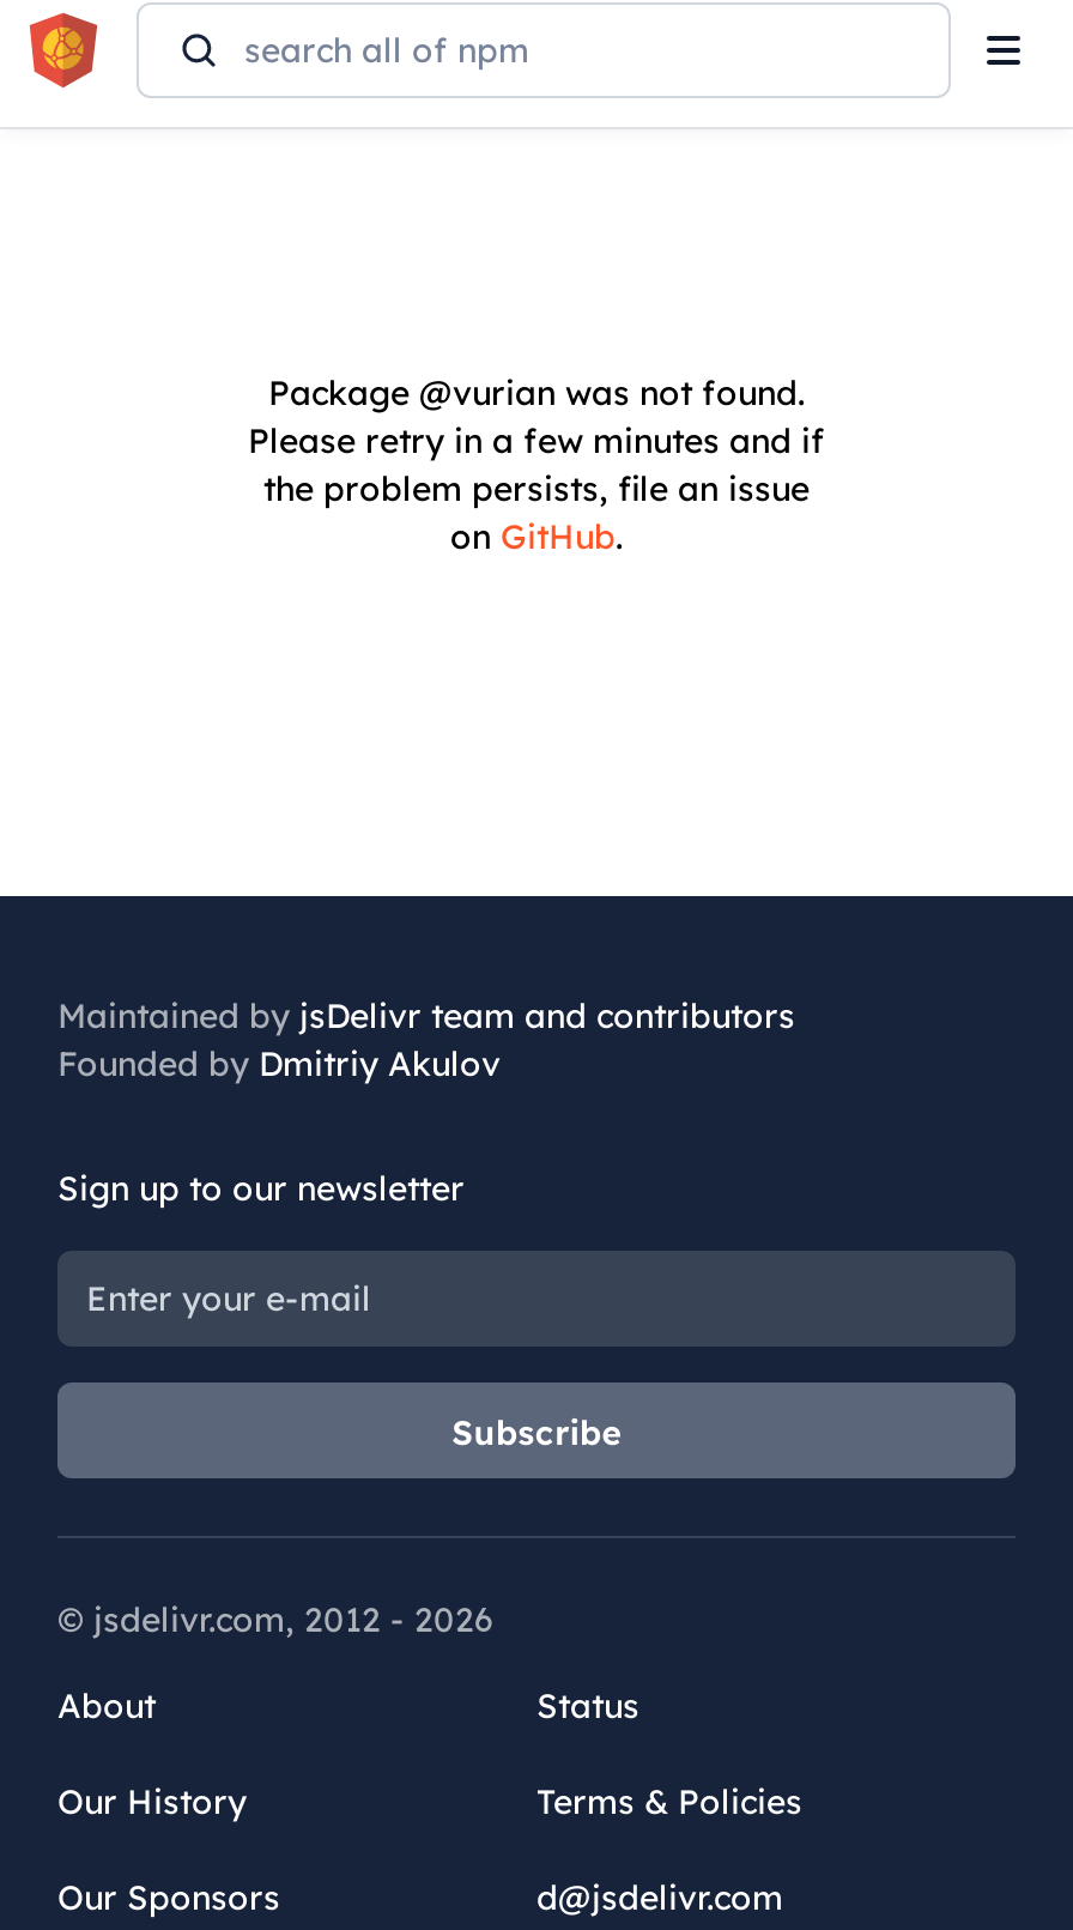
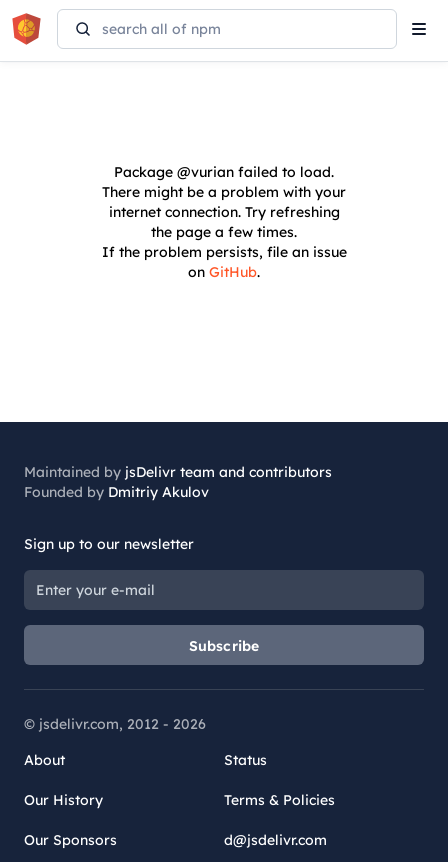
- Package @vurian was not found.
- Please retry in a few minutes and if
- the problem persists, file an issue
+ Package @vurian failed to load.
+ There might be a problem with your
+ internet connection. Try refreshing
+ the page a few times.
+ If the problem persists, file an issue
